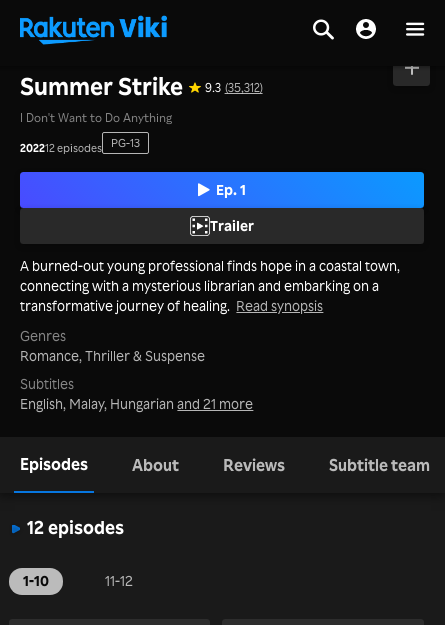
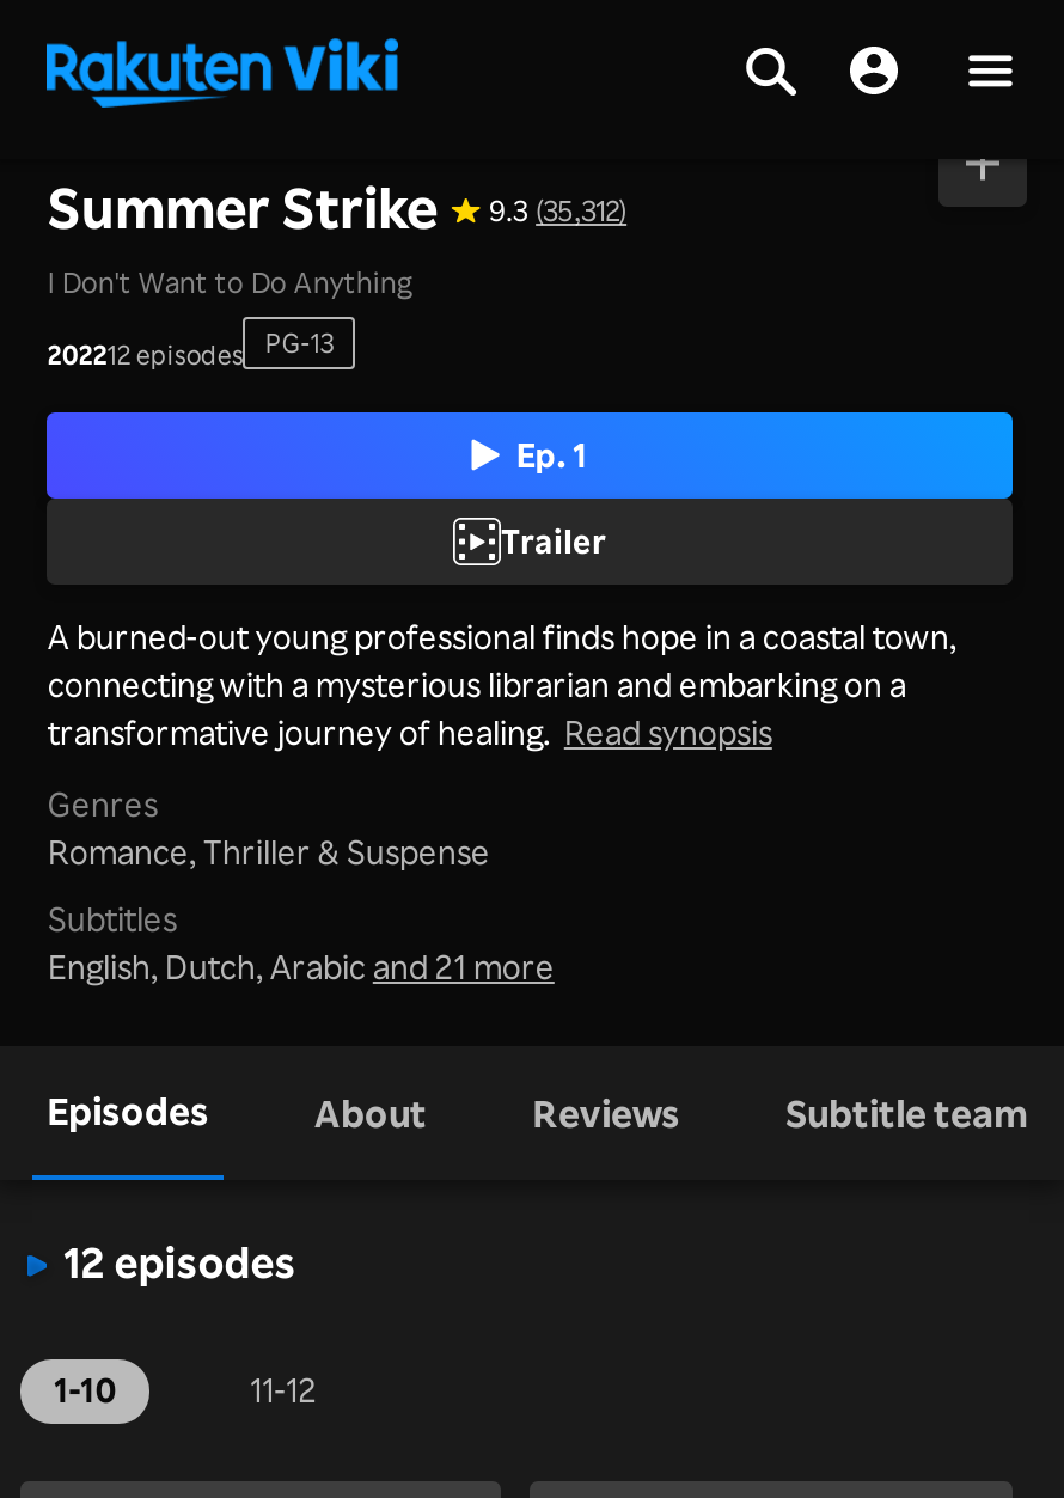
- English, Malay, Hungarian and 21 more
+ English, Dutch, Arabic and 21 more
